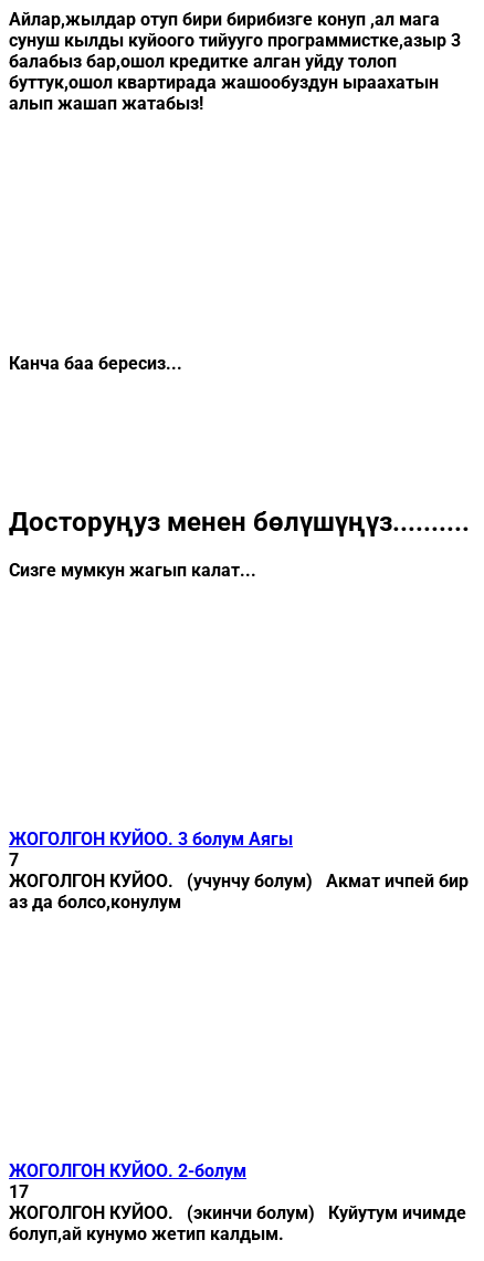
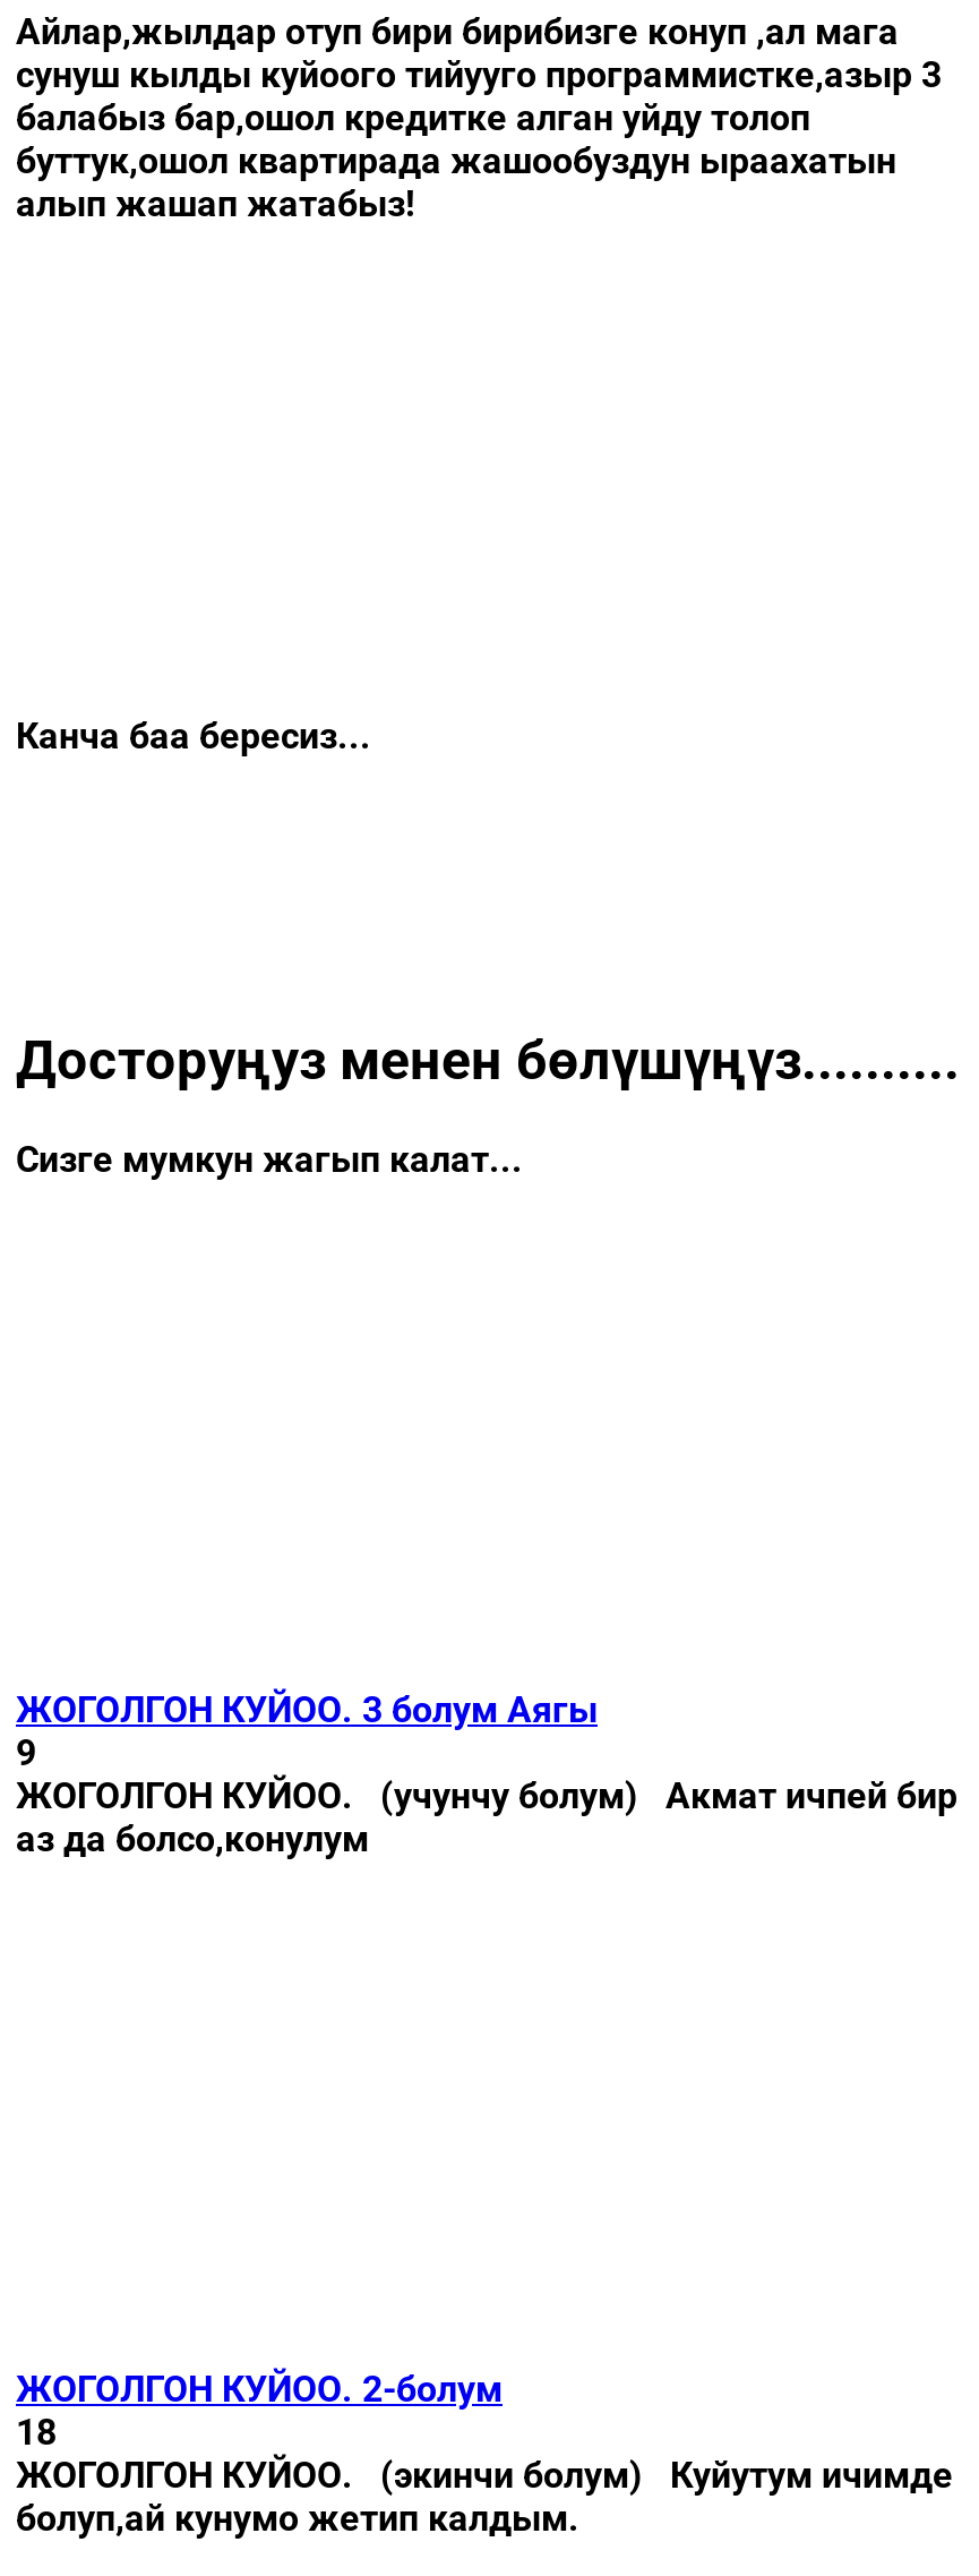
- 7
+ 9

- 17
+ 18
